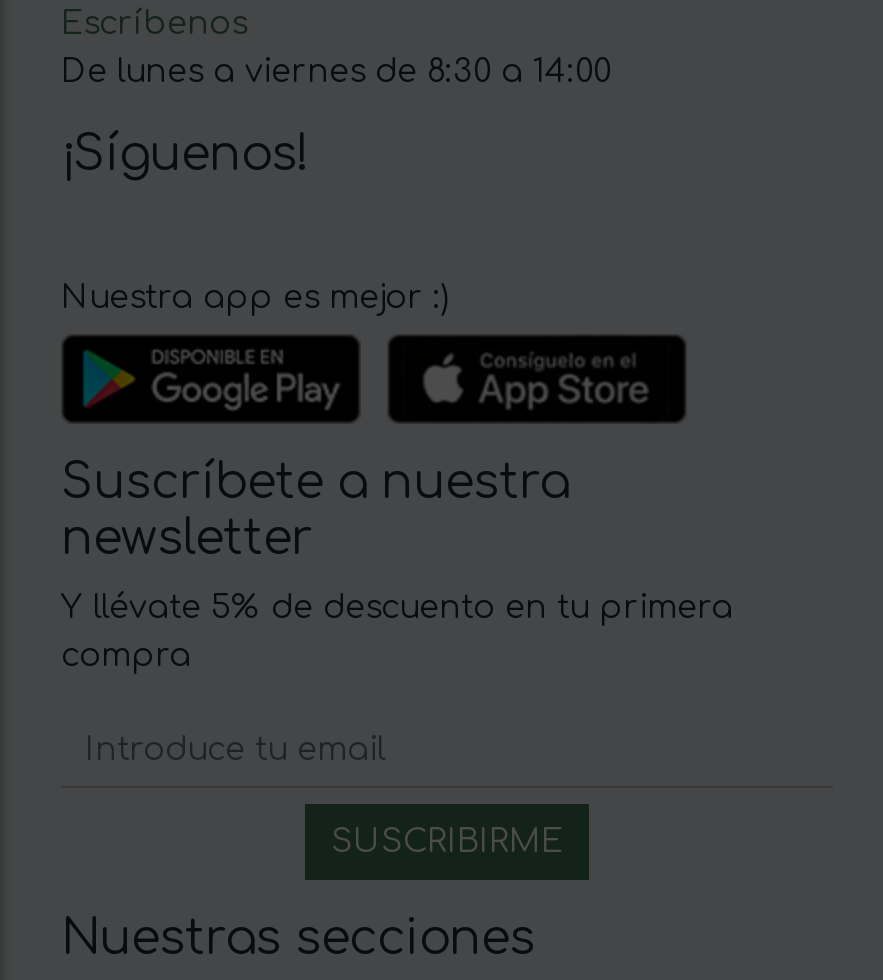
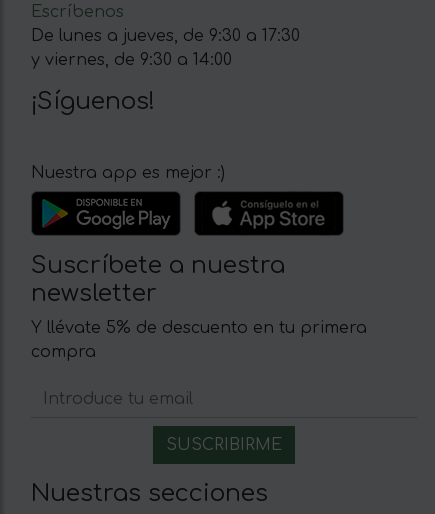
- De lunes a viernes de 8:30 a 14:00
+ De lunes a jueves, de 9:30 a 17:30
+ y viernes, de 9:30 a 14:00
